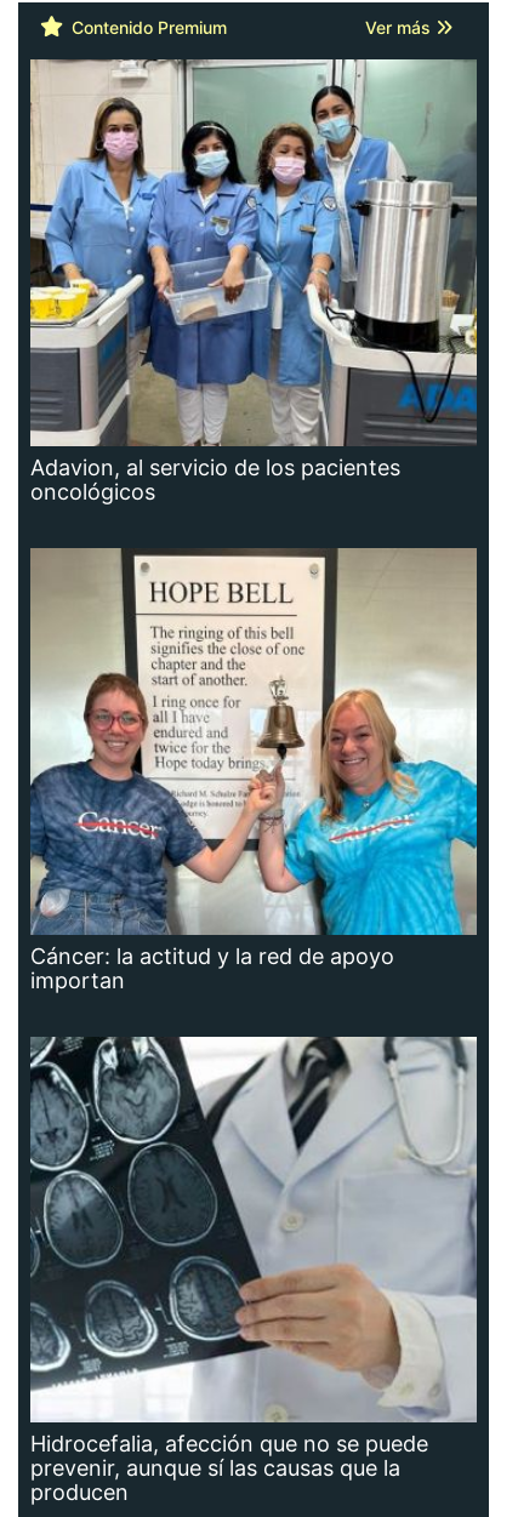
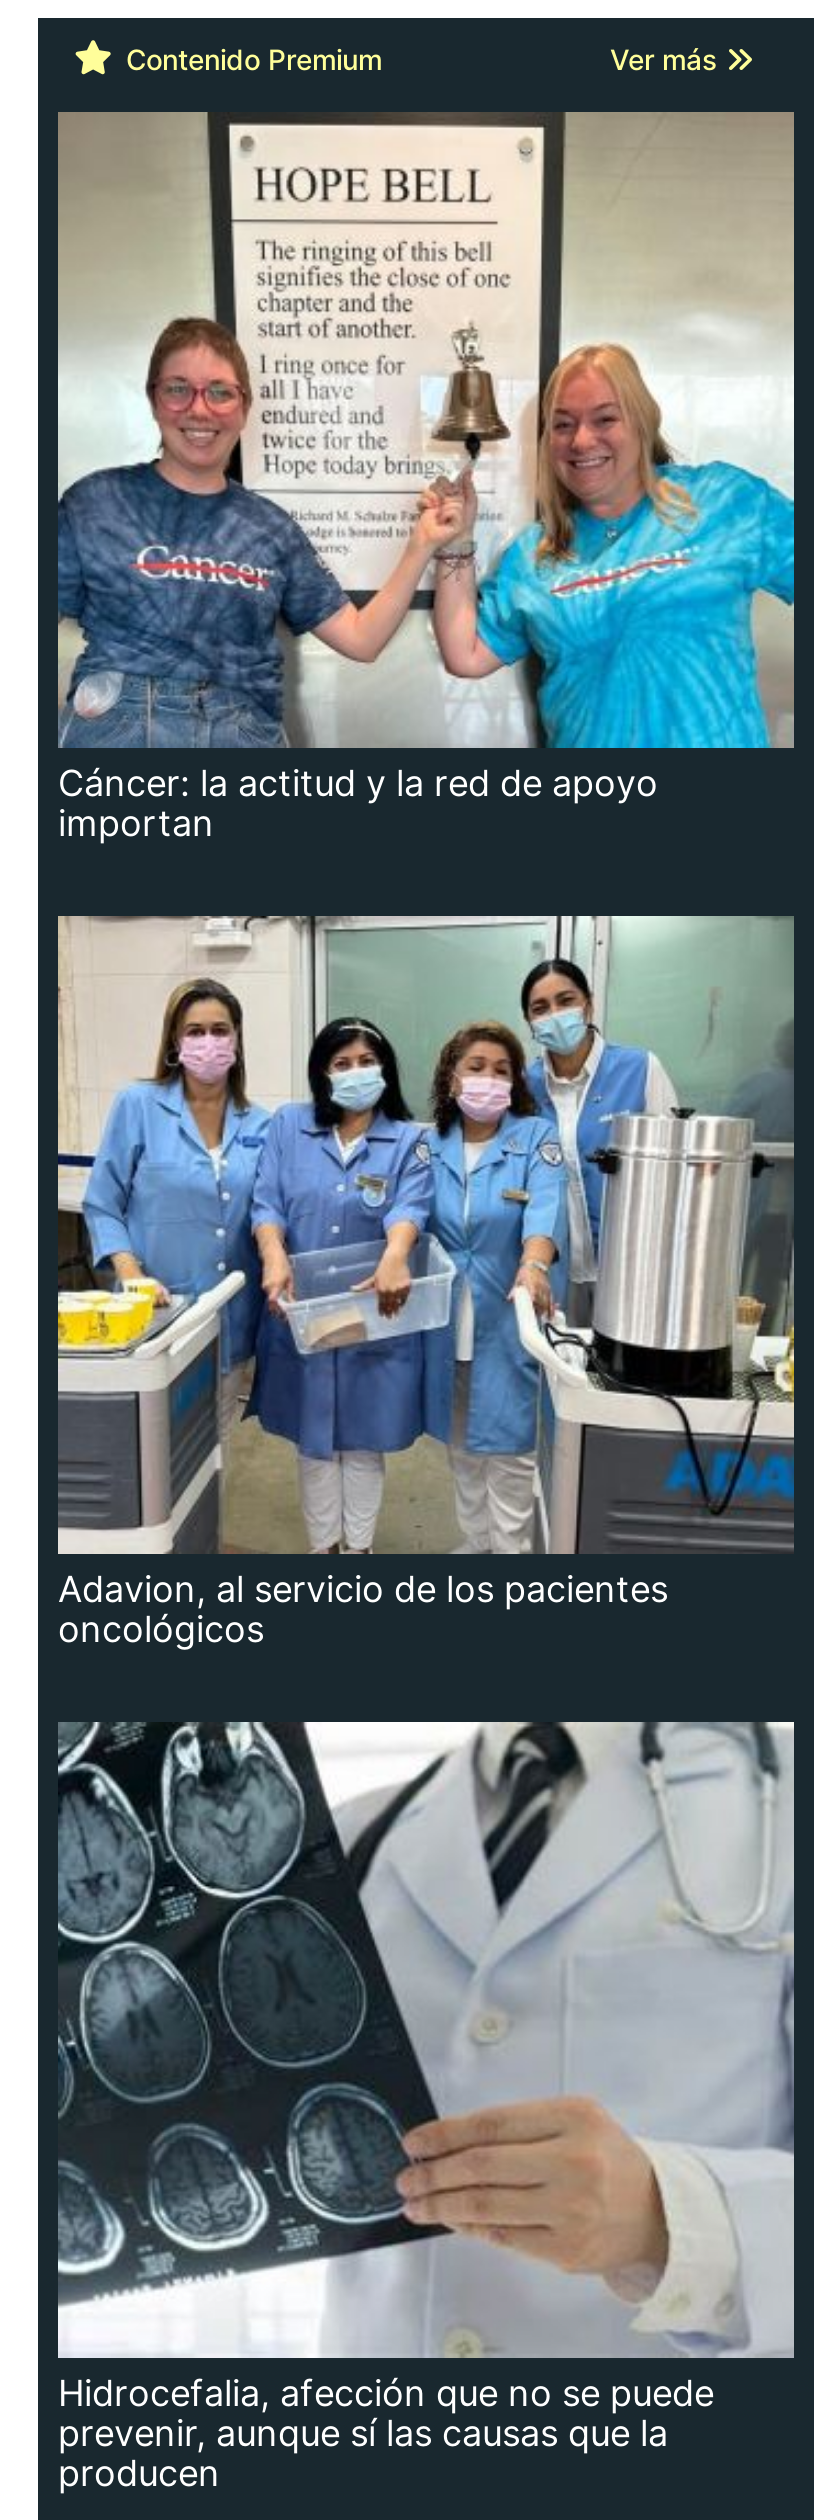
moved down: [image] | Adavion, al servicio de los pacientes | oncológicos

moved up: [image] | Cáncer: la actitud y la red de apoyo | importan
